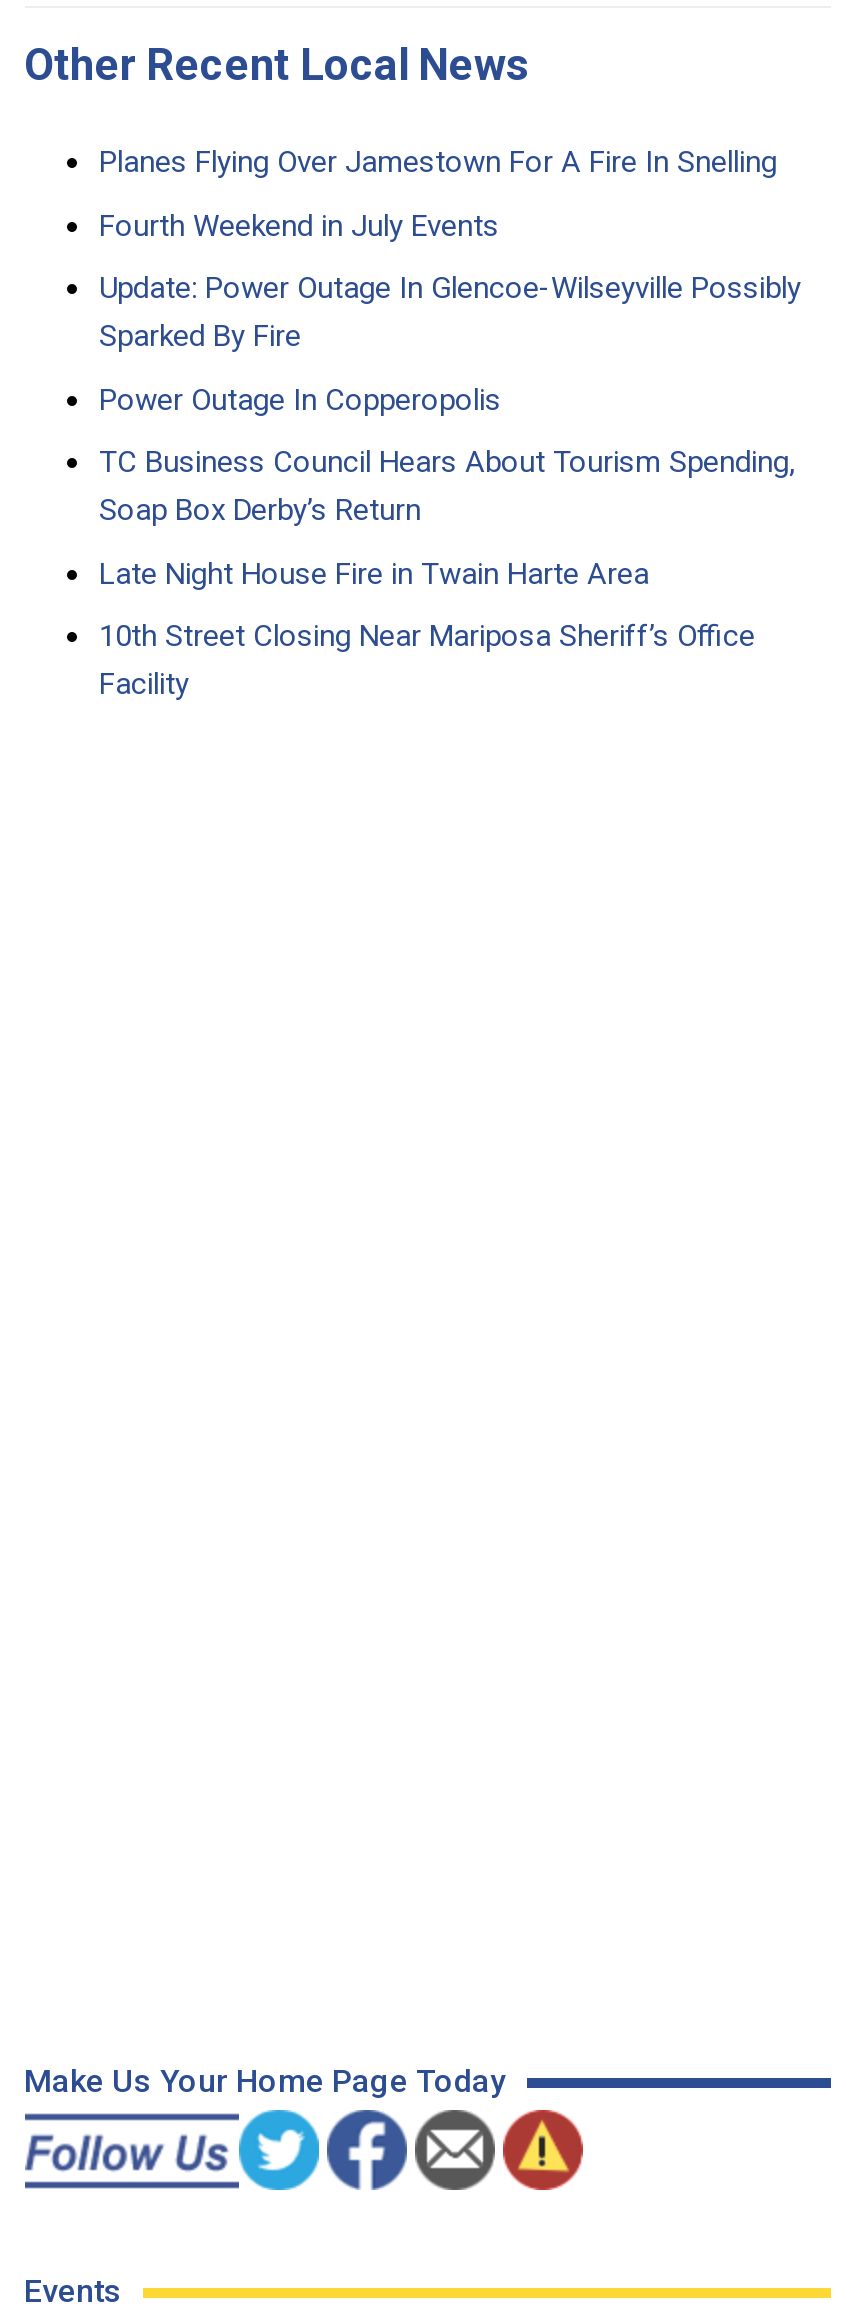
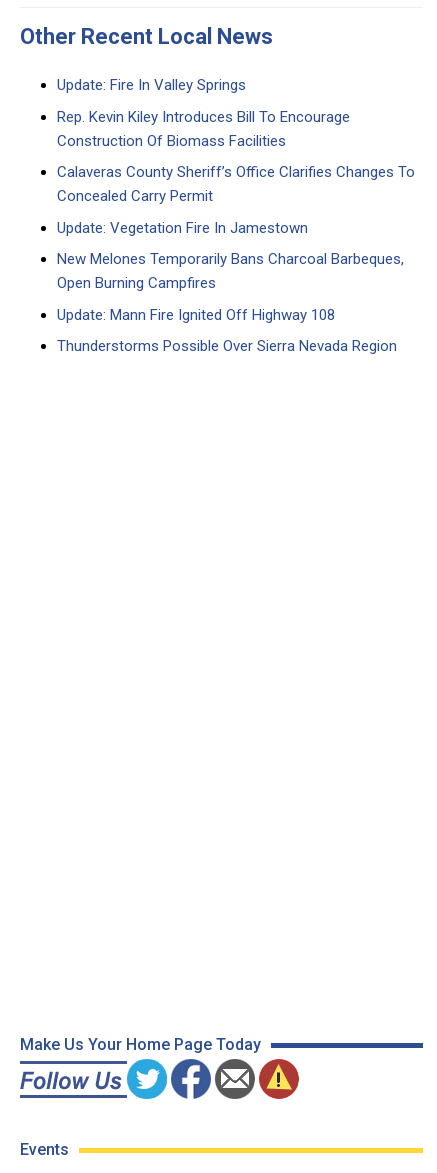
- Planes Flying Over Jamestown For A Fire In Snelling
+ Update: Fire In Valley Springs

- Fourth Weekend in July Events
+ Rep. Kevin Kiley Introduces Bill To Encourage
+ Construction Of Biomass Facilities

- Update: Power Outage In Glencoe-Wilseyville Possibly
- Sparked By Fire
+ Calaveras County Sheriff’s Office Clarifies Changes To
+ Concealed Carry Permit

- Power Outage In Copperopolis
+ Update: Vegetation Fire In Jamestown

- TC Business Council Hears About Tourism Spending,
- Soap Box Derby’s Return
+ New Melones Temporarily Bans Charcoal Barbeques,
+ Open Burning Campfires

- Late Night House Fire in Twain Harte Area
+ Update: Mann Fire Ignited Off Highway 108

- 10th Street Closing Near Mariposa Sheriff’s Office
- Facility
+ Thunderstorms Possible Over Sierra Nevada Region
